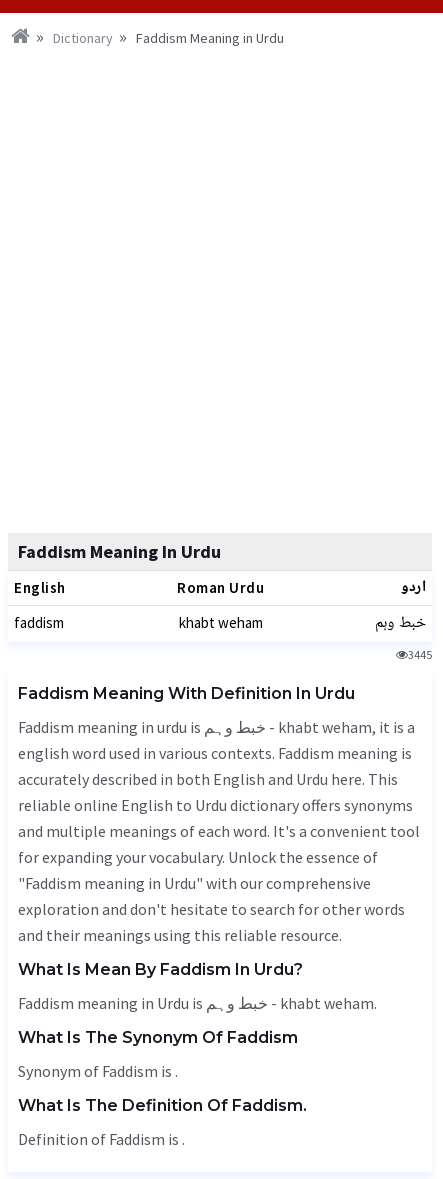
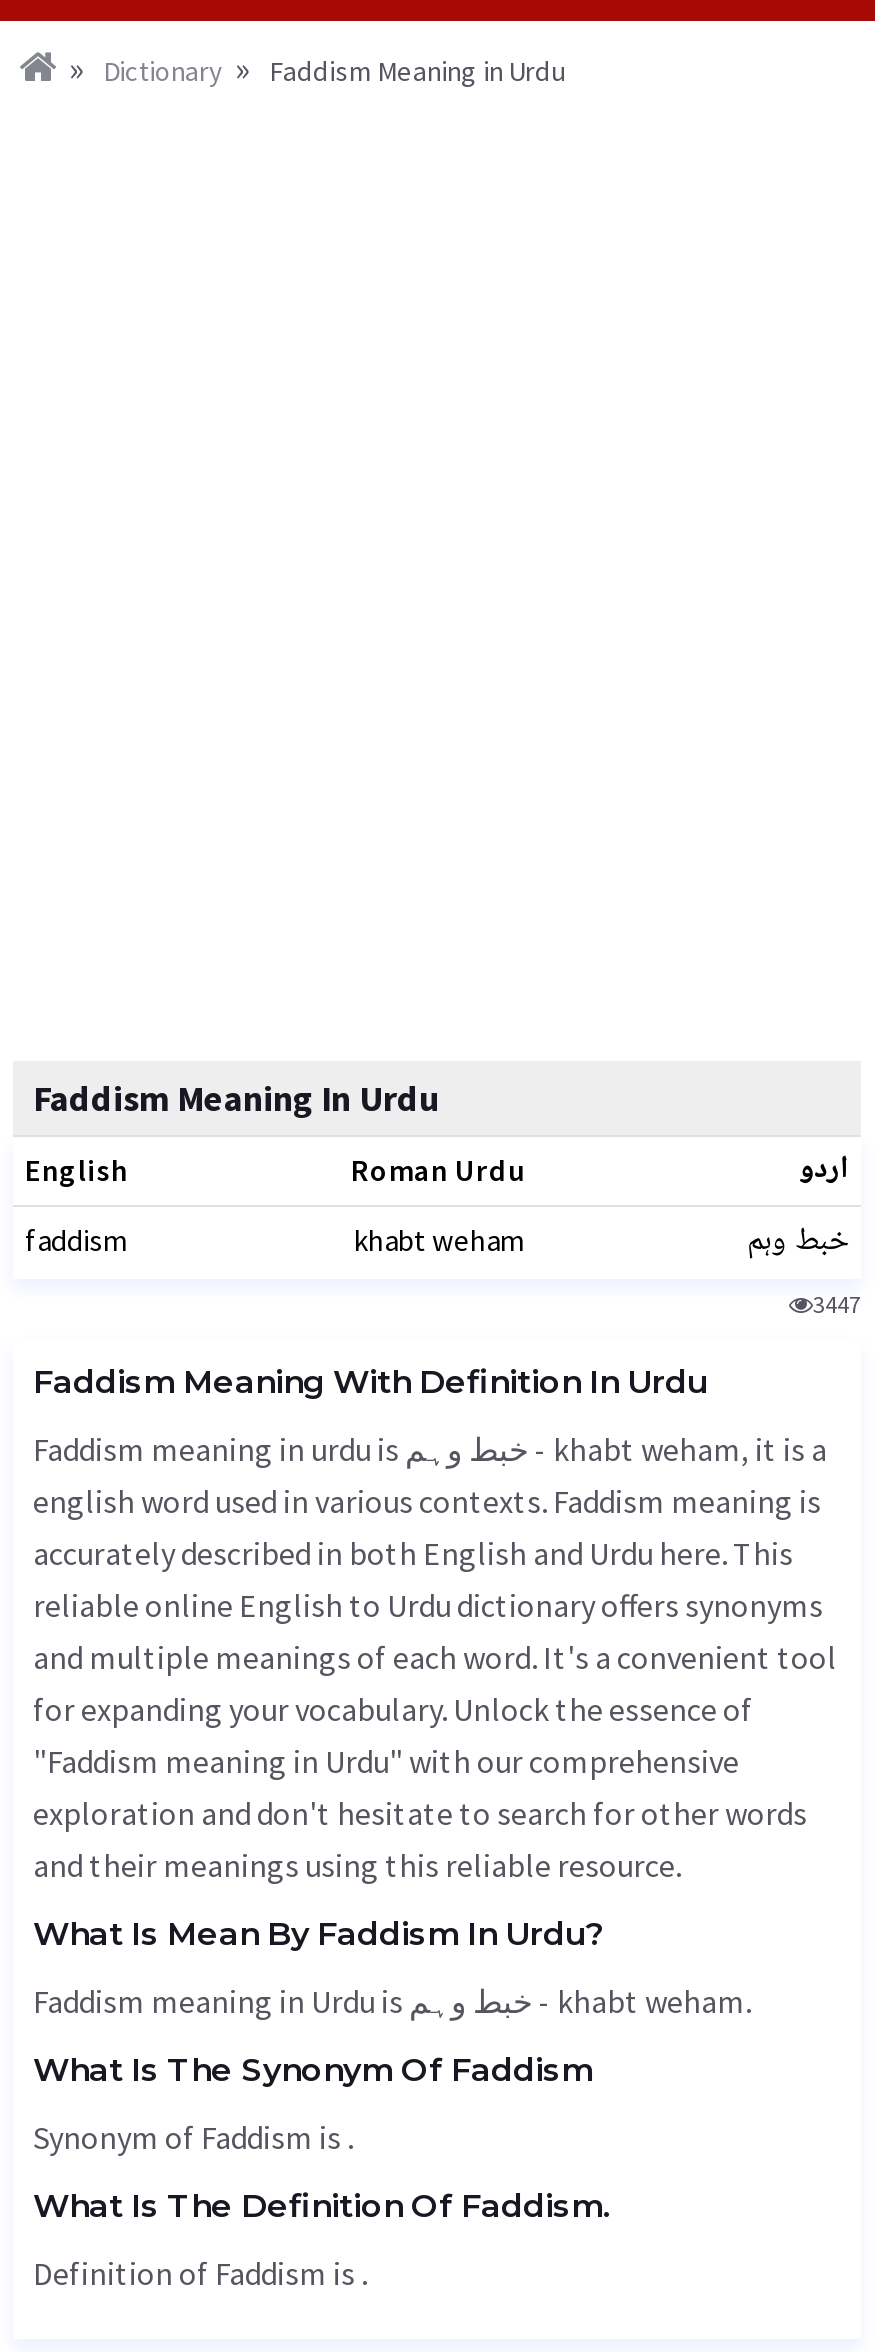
- 3445
+ 3447
